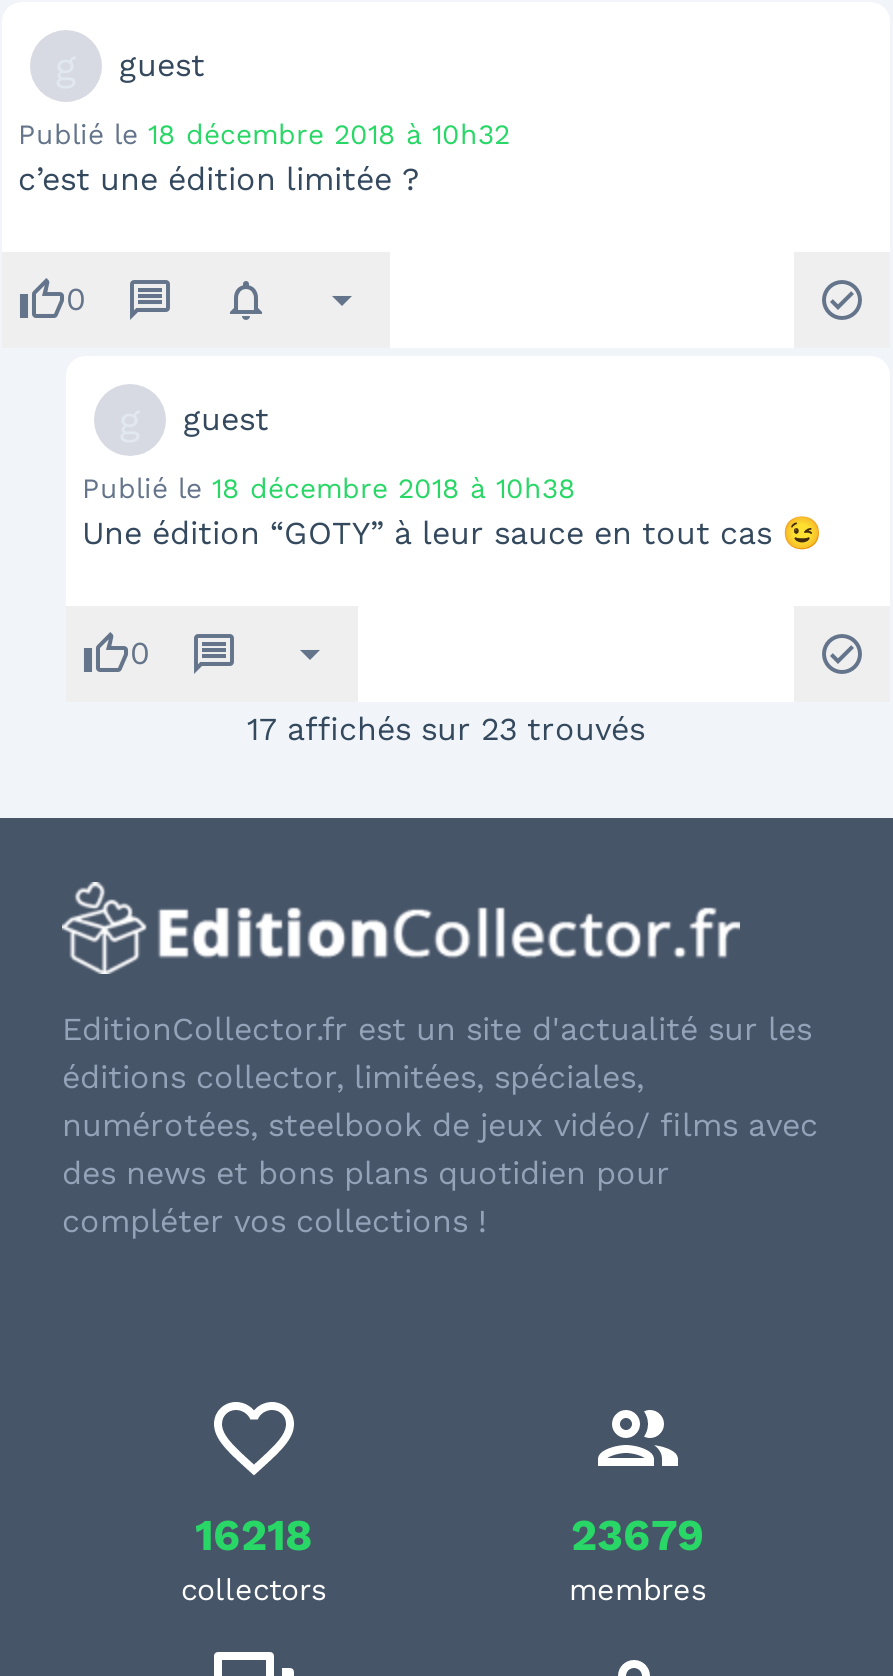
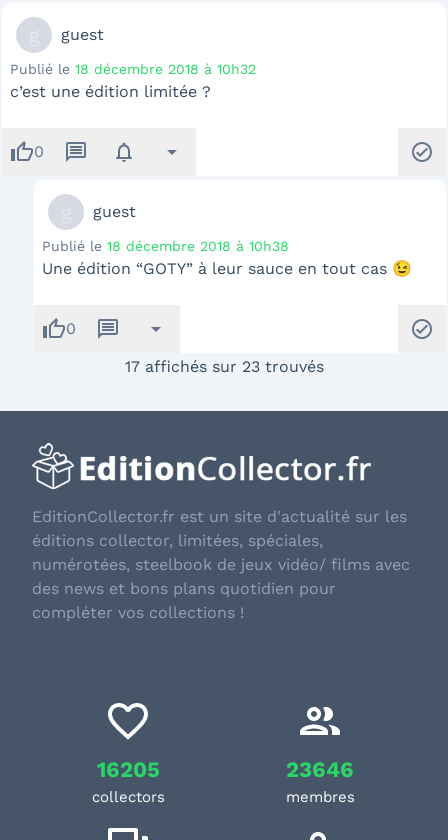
- 16218
+ 16205

- 23679
+ 23646
